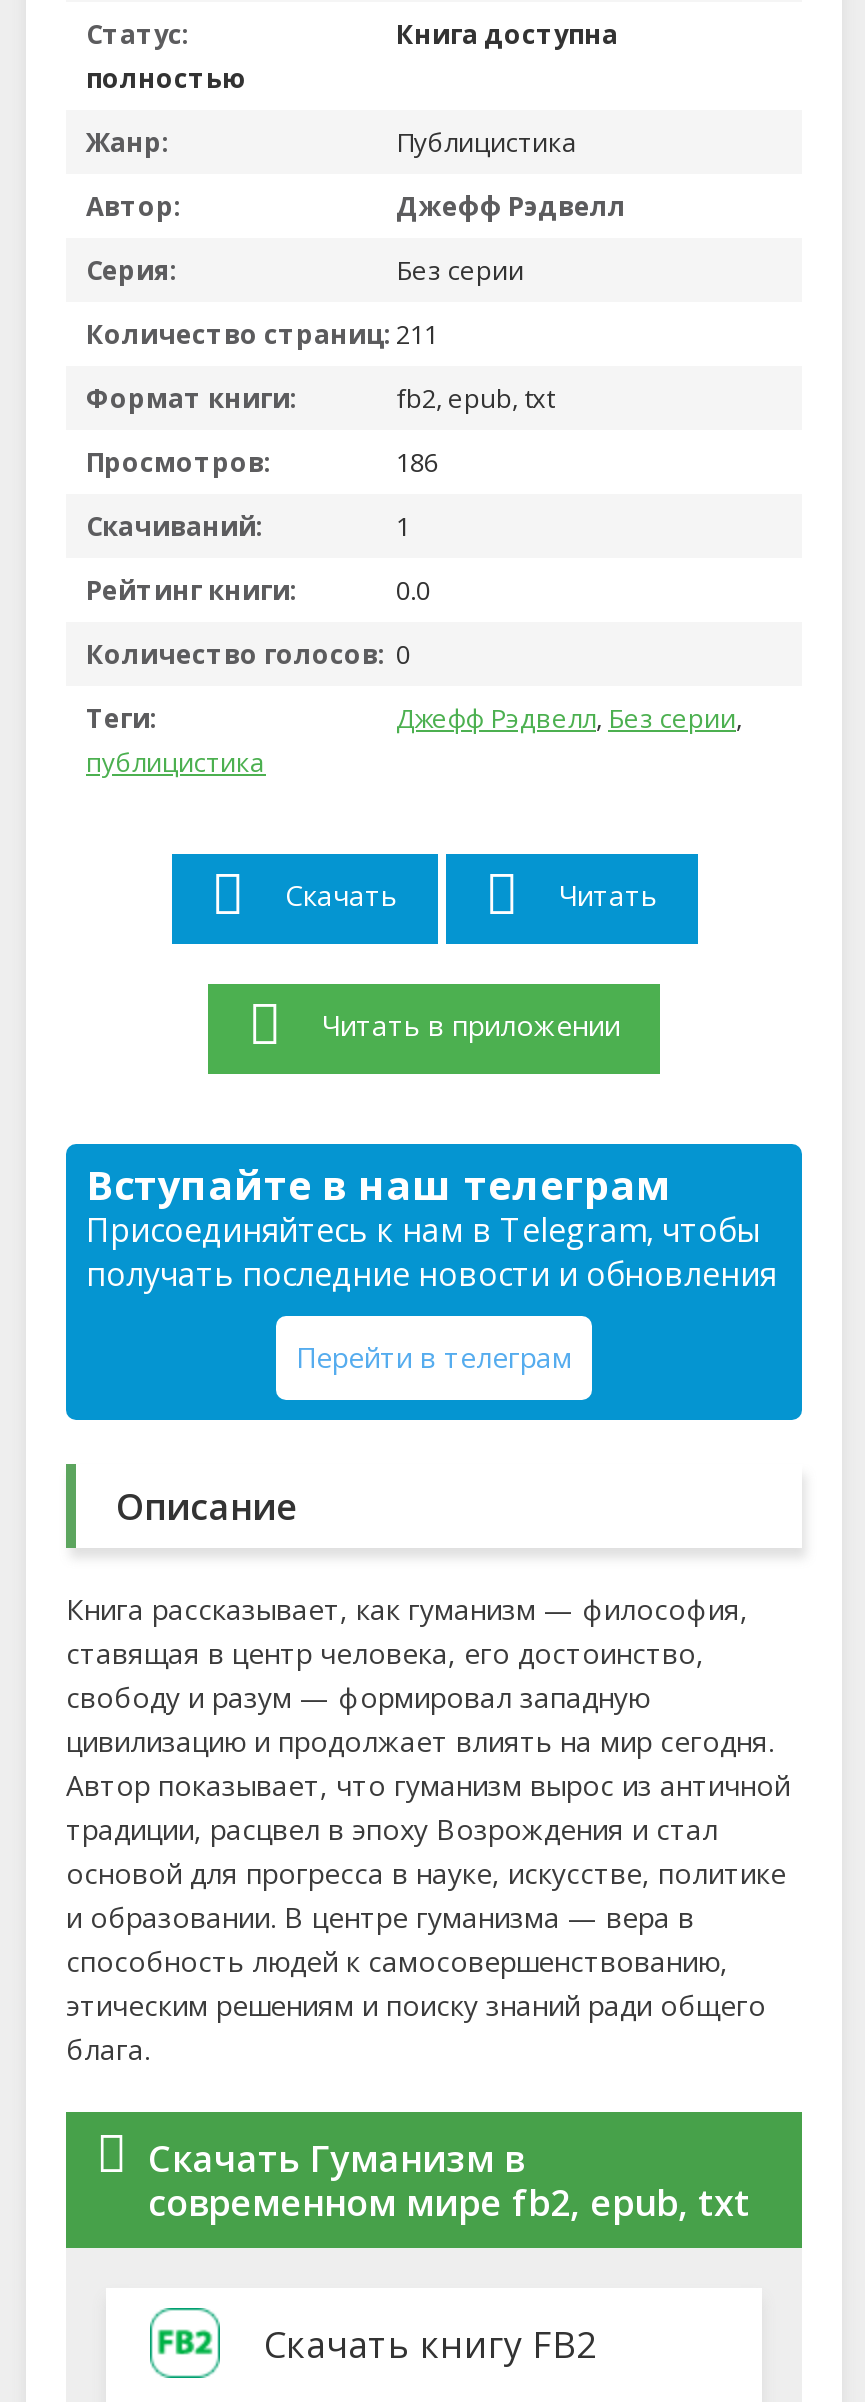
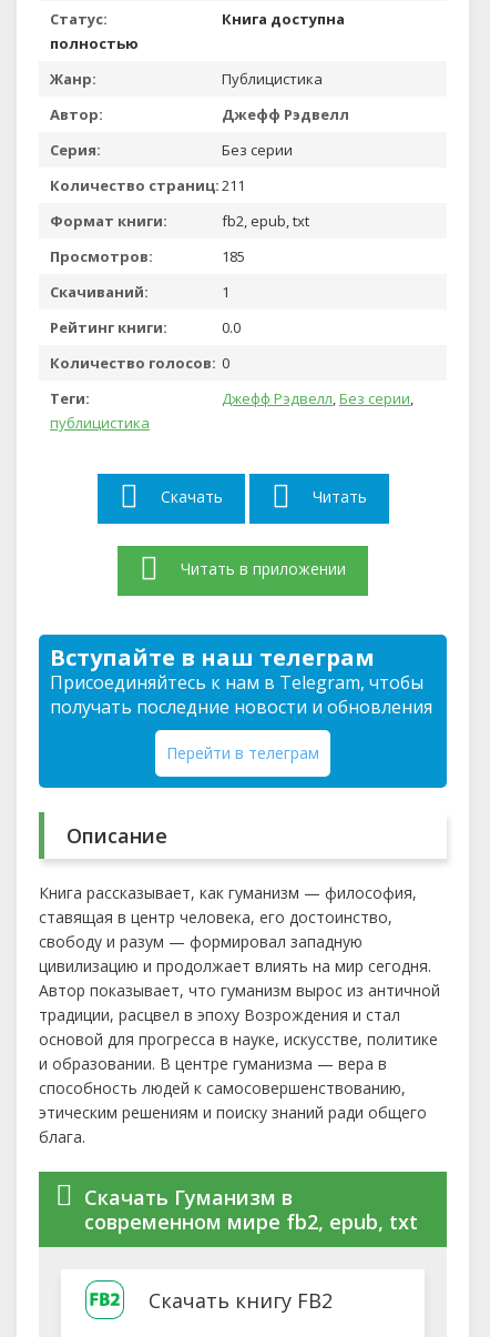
- 186
+ 185
